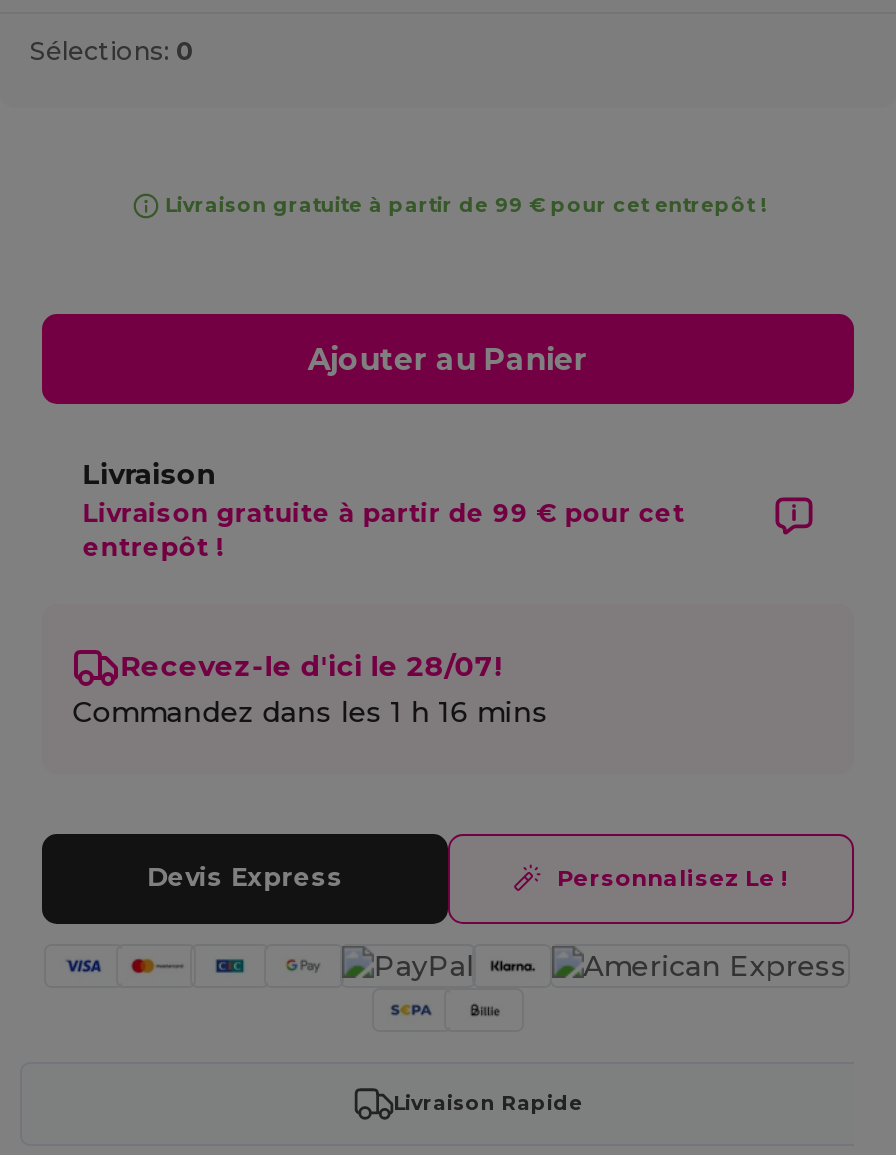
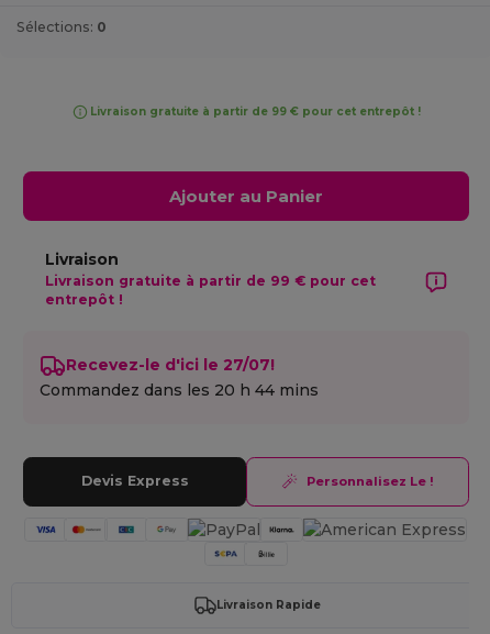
- Recevez-le d'ici le 28/07!
+ Recevez-le d'ici le 27/07!

- Commandez dans les 1 h 16 mins
+ Commandez dans les 20 h 44 mins
